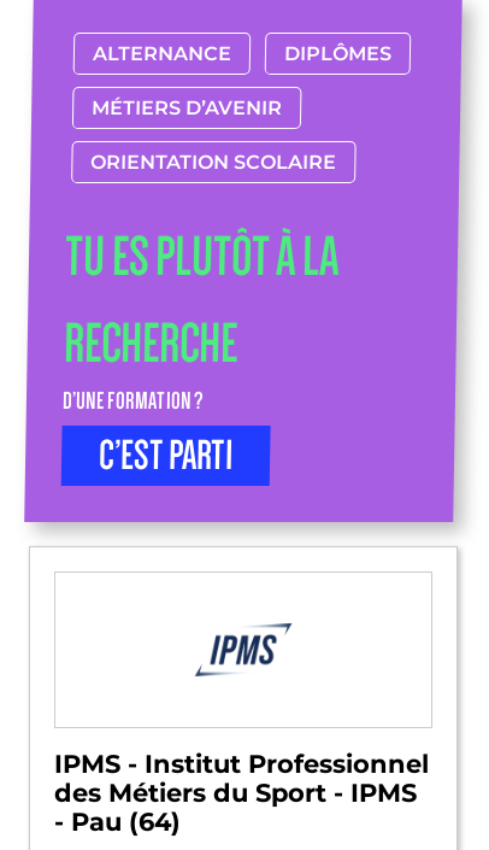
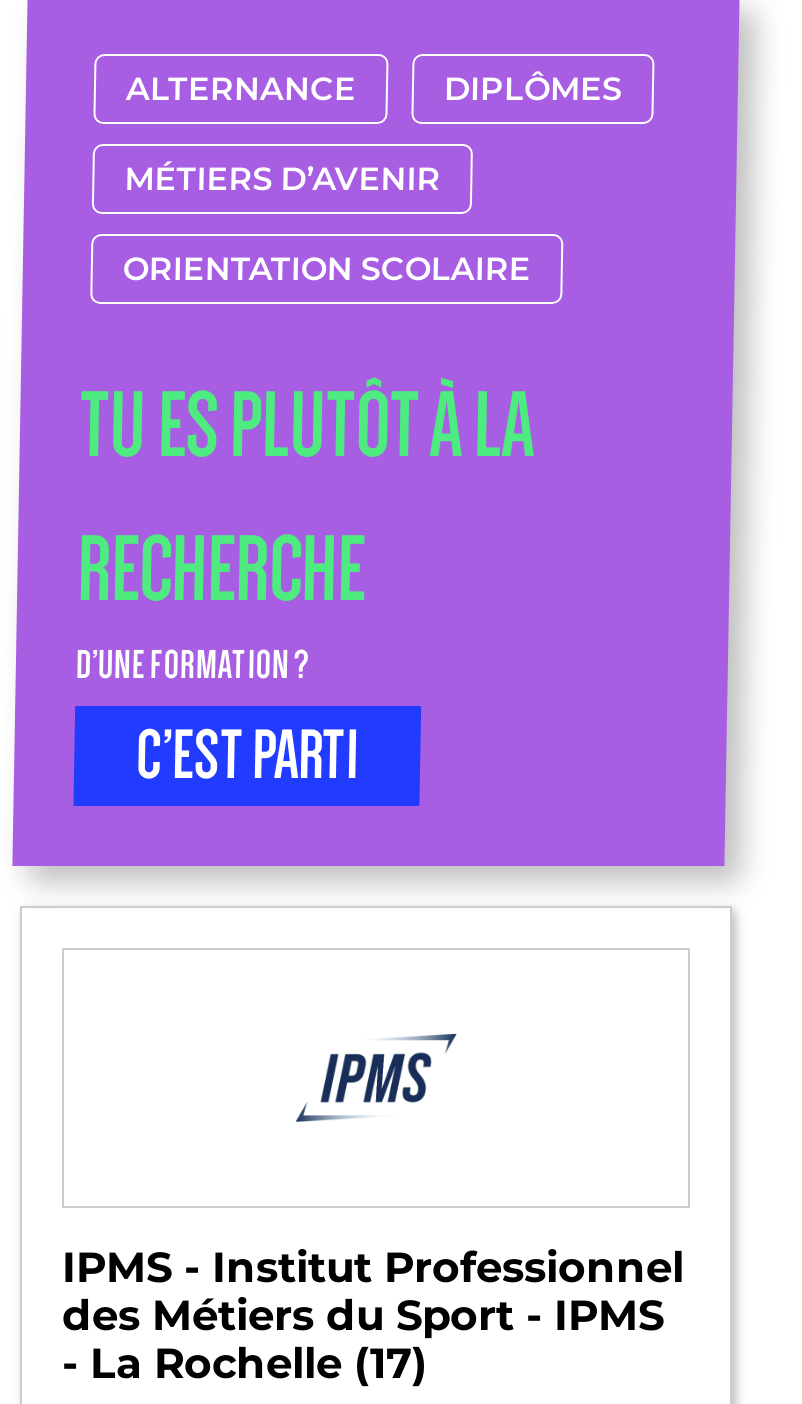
- - Pau (64)
+ - La Rochelle (17)
